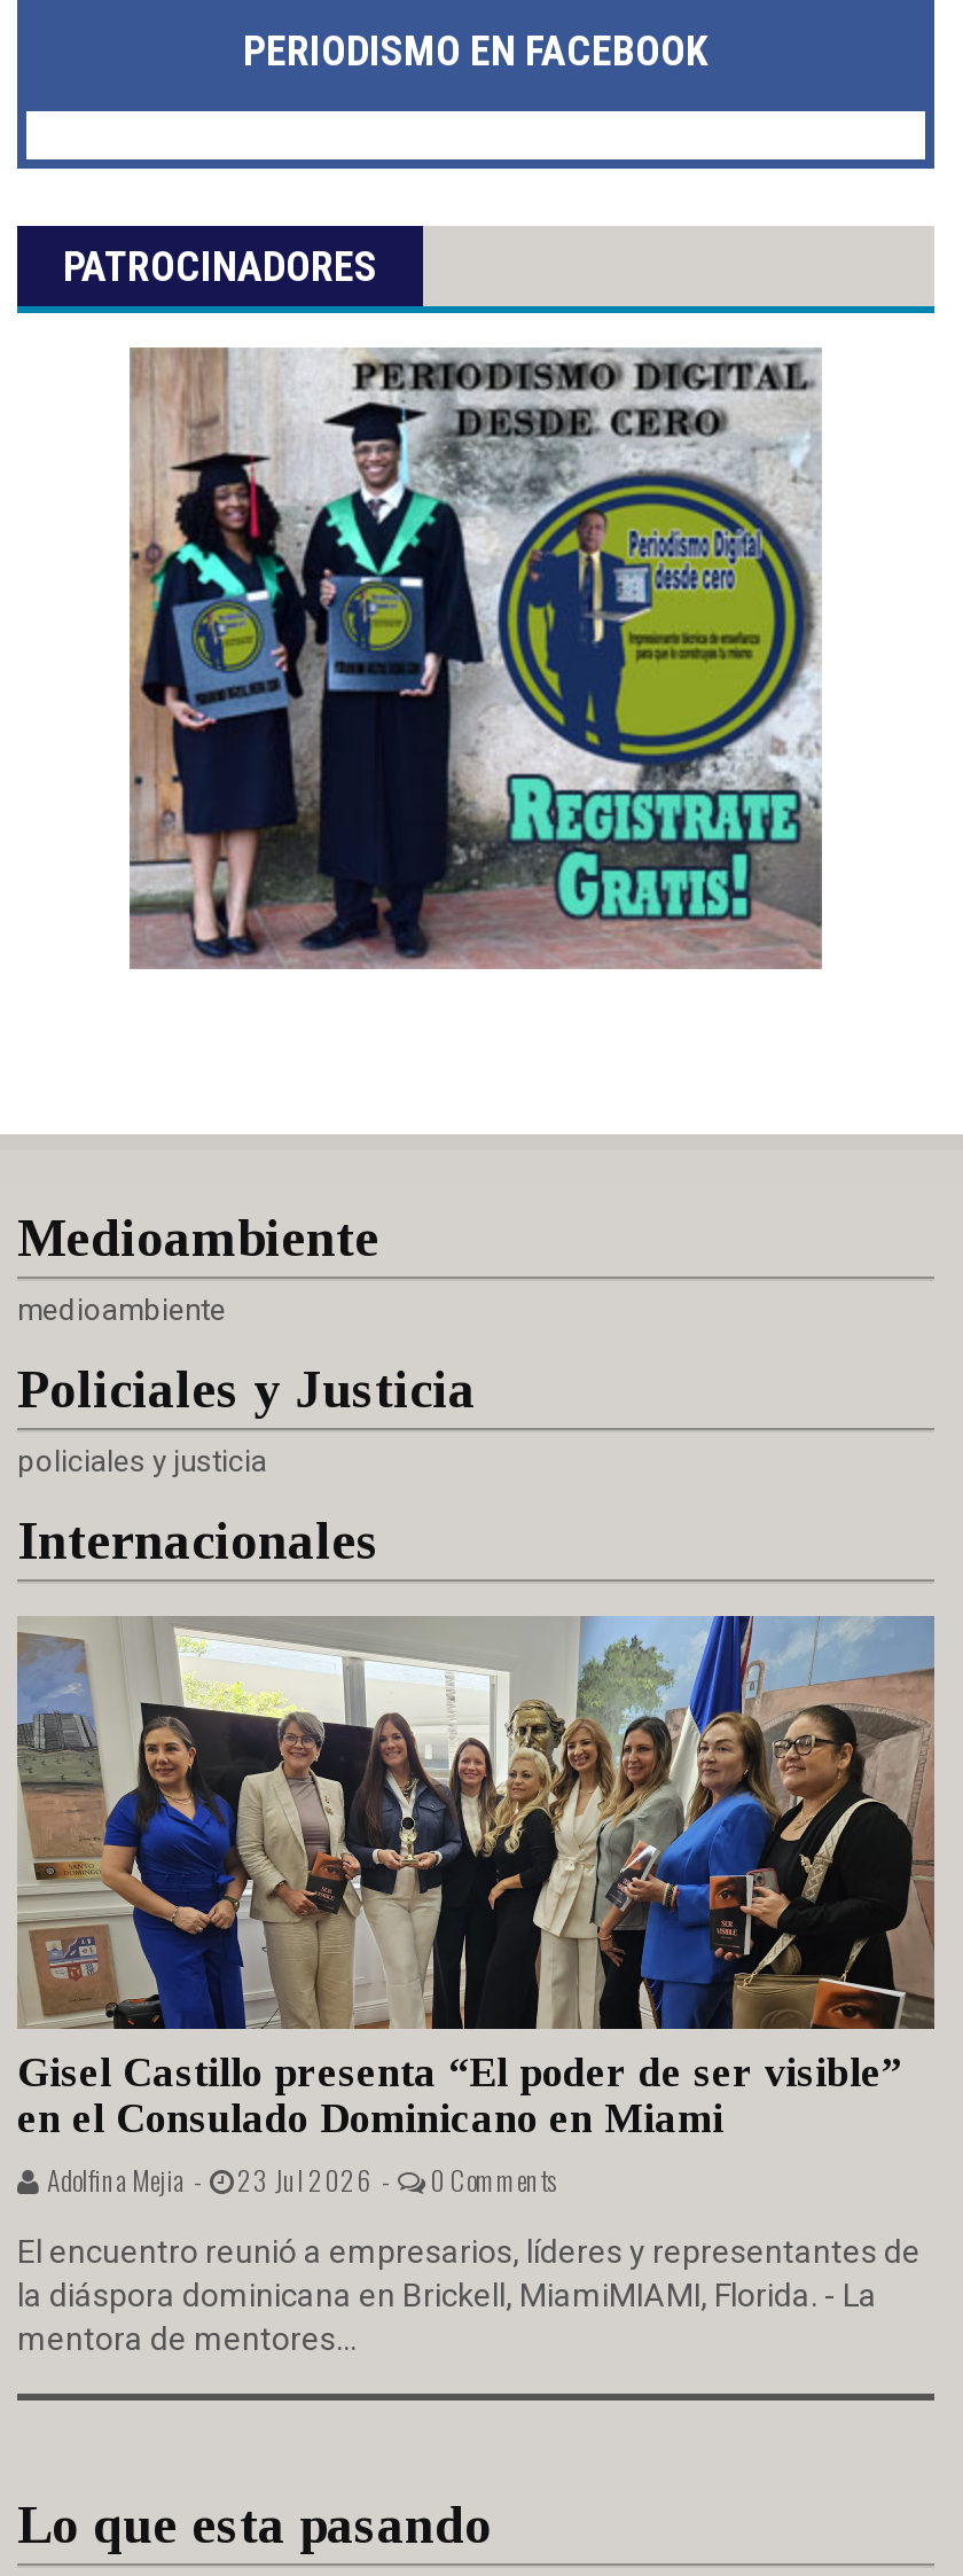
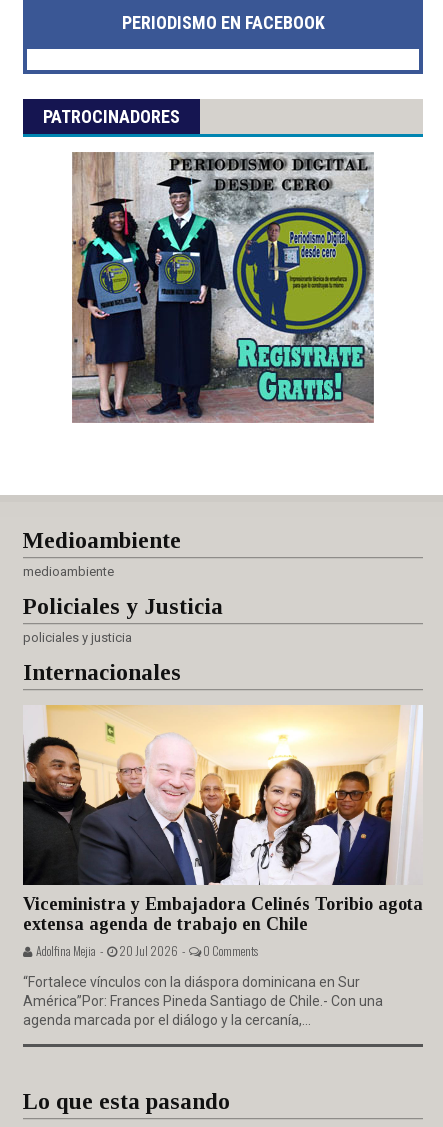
- [image]
- Gisel Castillo presenta “El poder de ser visible”
- en el Consulado Dominicano en Miami
- Adolfina Mejia - 23 Jul 2026 -
+ [image]
+ Viceministra y Embajadora Celinés Toribio agota
+ extensa agenda de trabajo en Chile
+ Adolfina Mejia - 20 Jul 2026 -

- El encuentro reunió a empresarios, líderes y representantes de
- la diáspora dominicana en Brickell, MiamiMIAMI, Florida. - La
- mentora de mentores...
+ “Fortalece vínculos con la diáspora dominicana en Sur
+ América”Por: Frances Pineda Santiago de Chile.- Con una
+ agenda marcada por el diálogo y la cercanía,...
